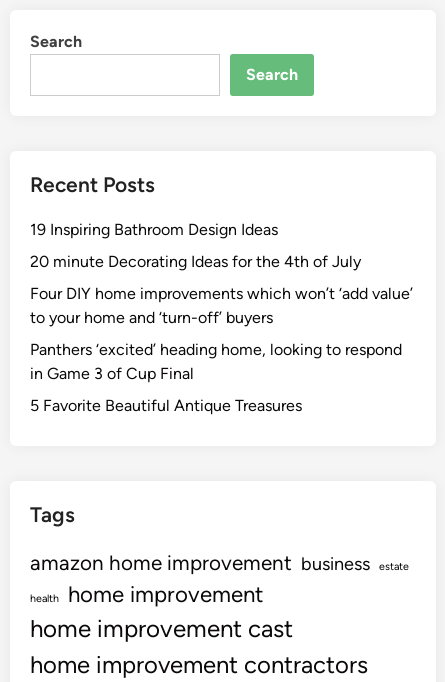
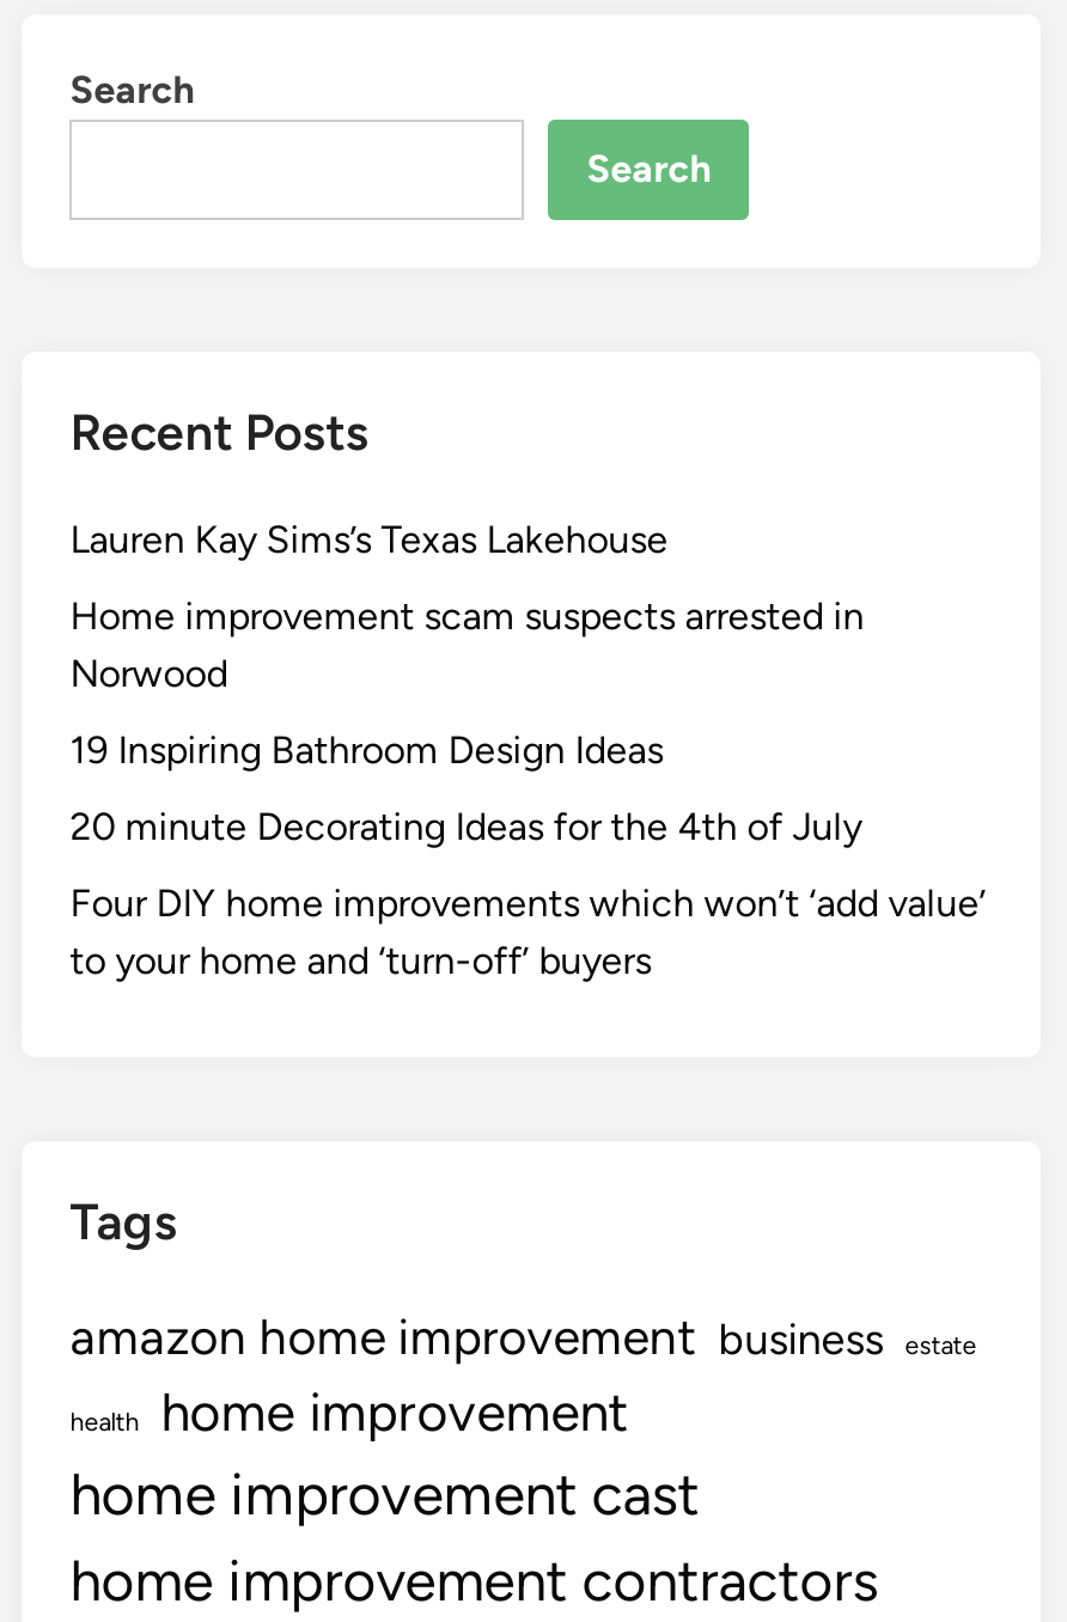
+ Lauren Kay Sims’s Texas Lakehouse
+ Home improvement scam suspects arrested in
+ Norwood

moved down: 19 Inspiring Bathroom Design Ideas | 20 minute Decorating Ideas for the 4th of July | Four DIY home improvements which won’t ‘add value’ | to your home and ‘turn-off’ buyers

- Panthers ‘excited’ heading home, looking to respond
- in Game 3 of Cup Final
- 5 Favorite Beautiful Antique Treasures
